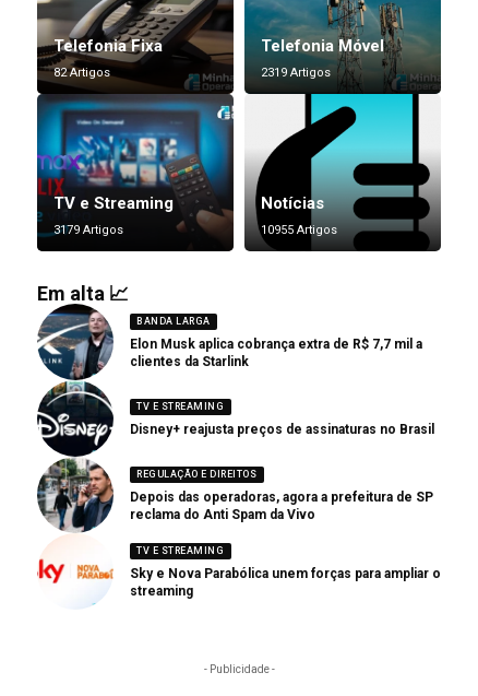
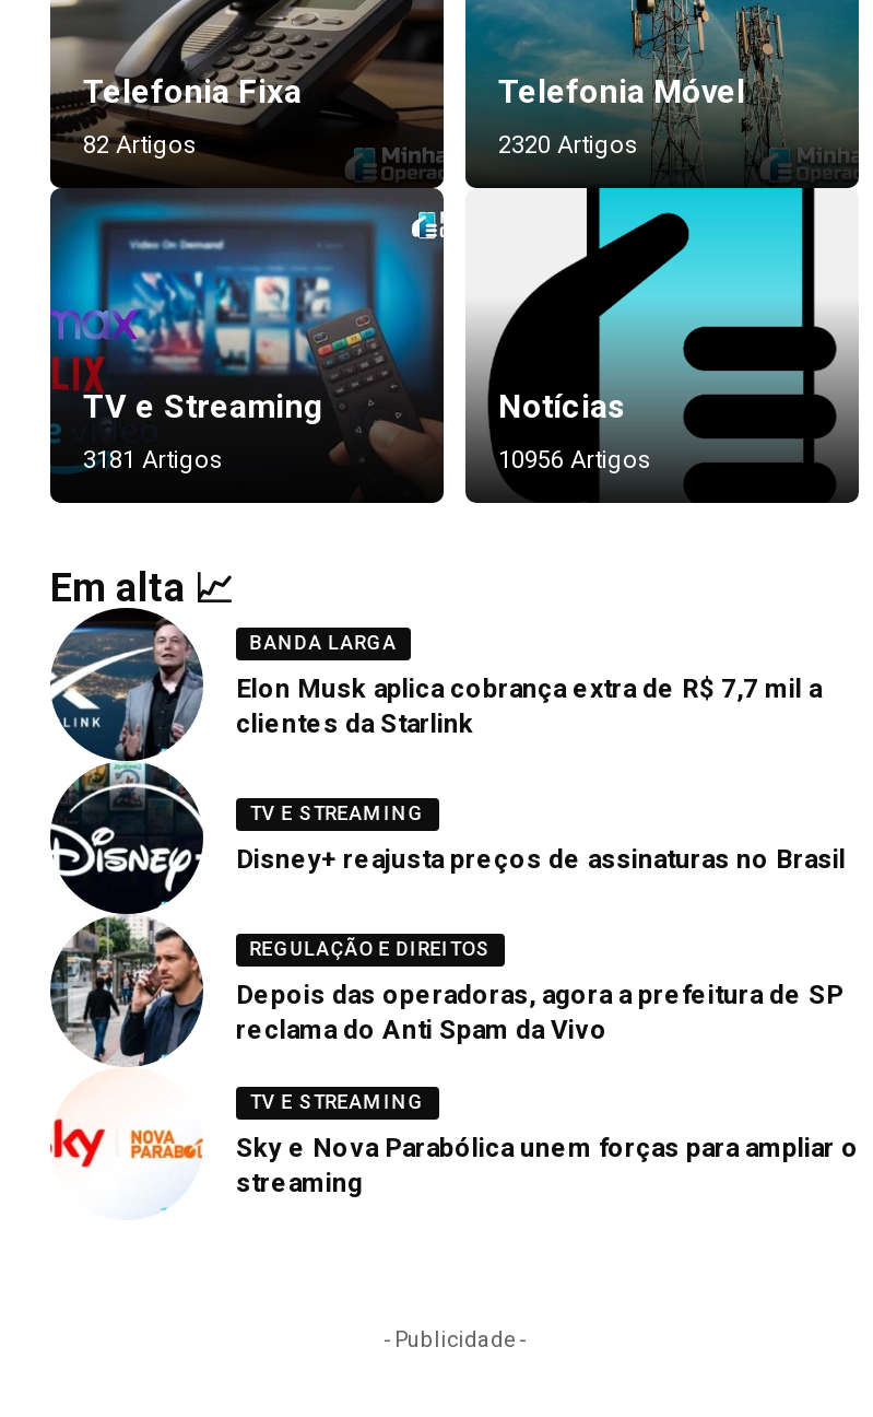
- 2319 Artigos
+ 2320 Artigos

- 3179 Artigos
+ 3181 Artigos

- 10955 Artigos
+ 10956 Artigos
